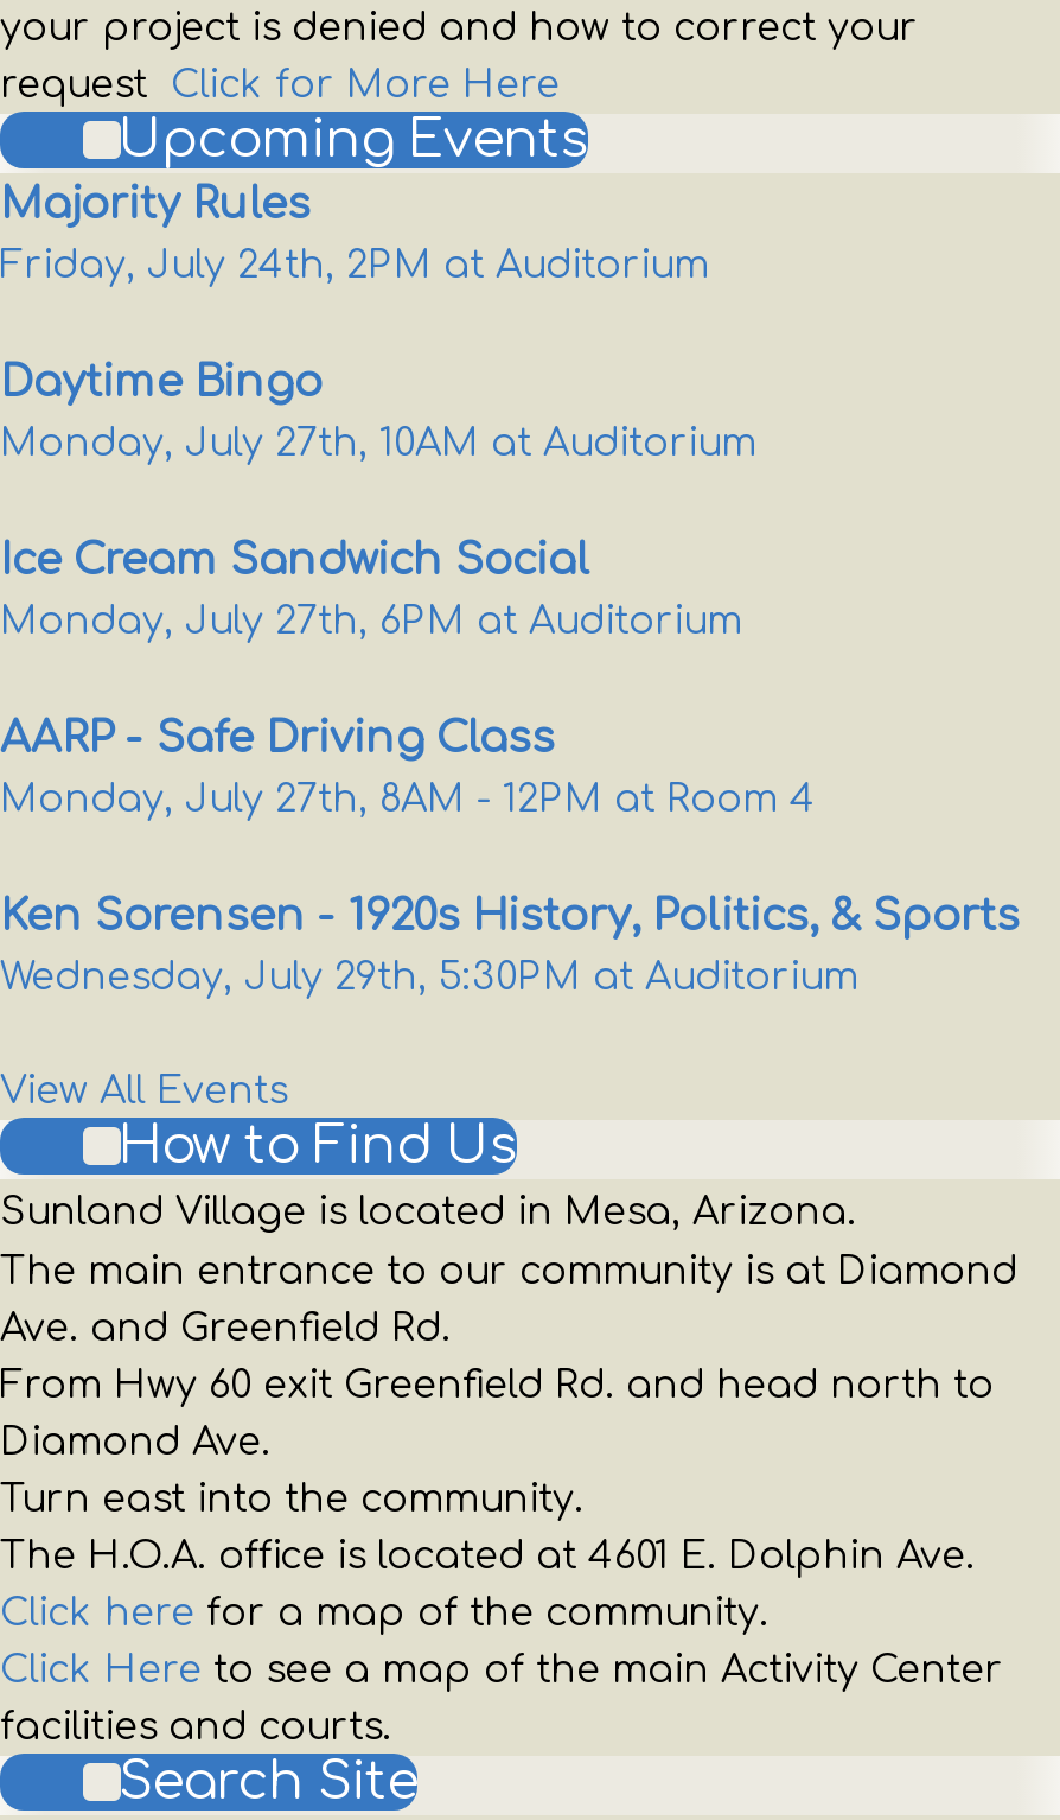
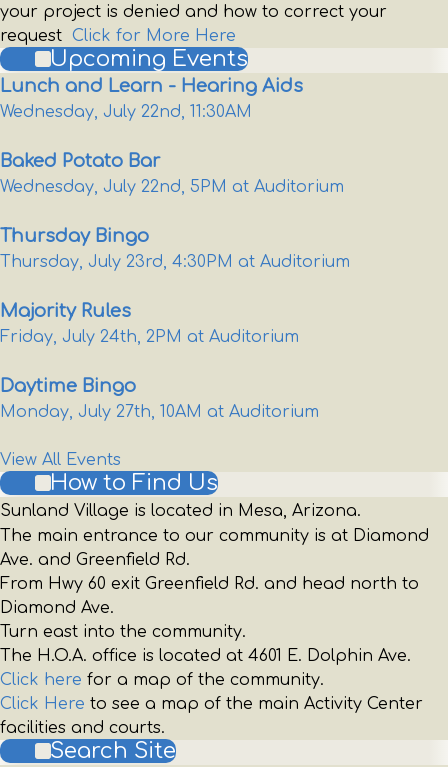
+ Lunch and Learn - Hearing Aids
+ Wednesday, July 22nd, 11:30AM
+ Baked Potato Bar
+ Wednesday, July 22nd, 5PM at Auditorium
+ Thursday Bingo
+ Thursday, July 23rd, 4:30PM at Auditorium

moved down: Majority Rules | Friday, July 24th, 2PM at Auditorium | Daytime Bingo | Monday, July 27th, 10AM at Auditorium

- Ice Cream Sandwich Social
- Monday, July 27th, 6PM at Auditorium
- AARP - Safe Driving Class
- Monday, July 27th, 8AM - 12PM at Room 4
- Ken Sorensen - 1920s History, Politics, & Sports
- Wednesday, July 29th, 5:30PM at Auditorium
